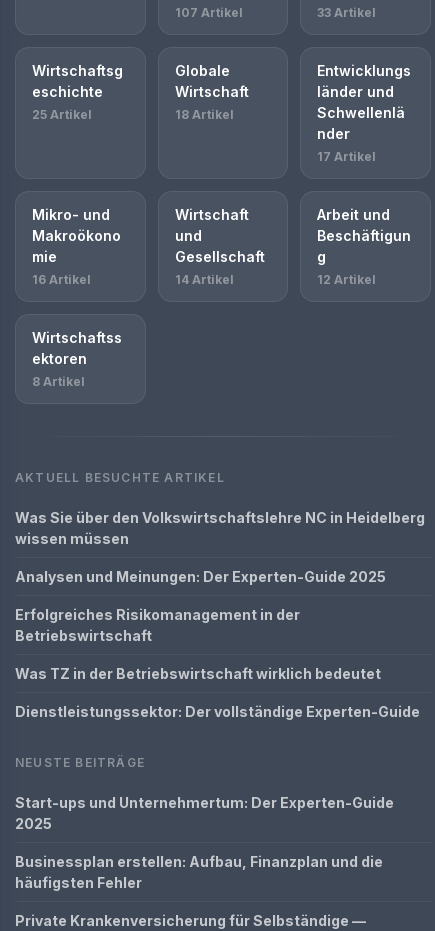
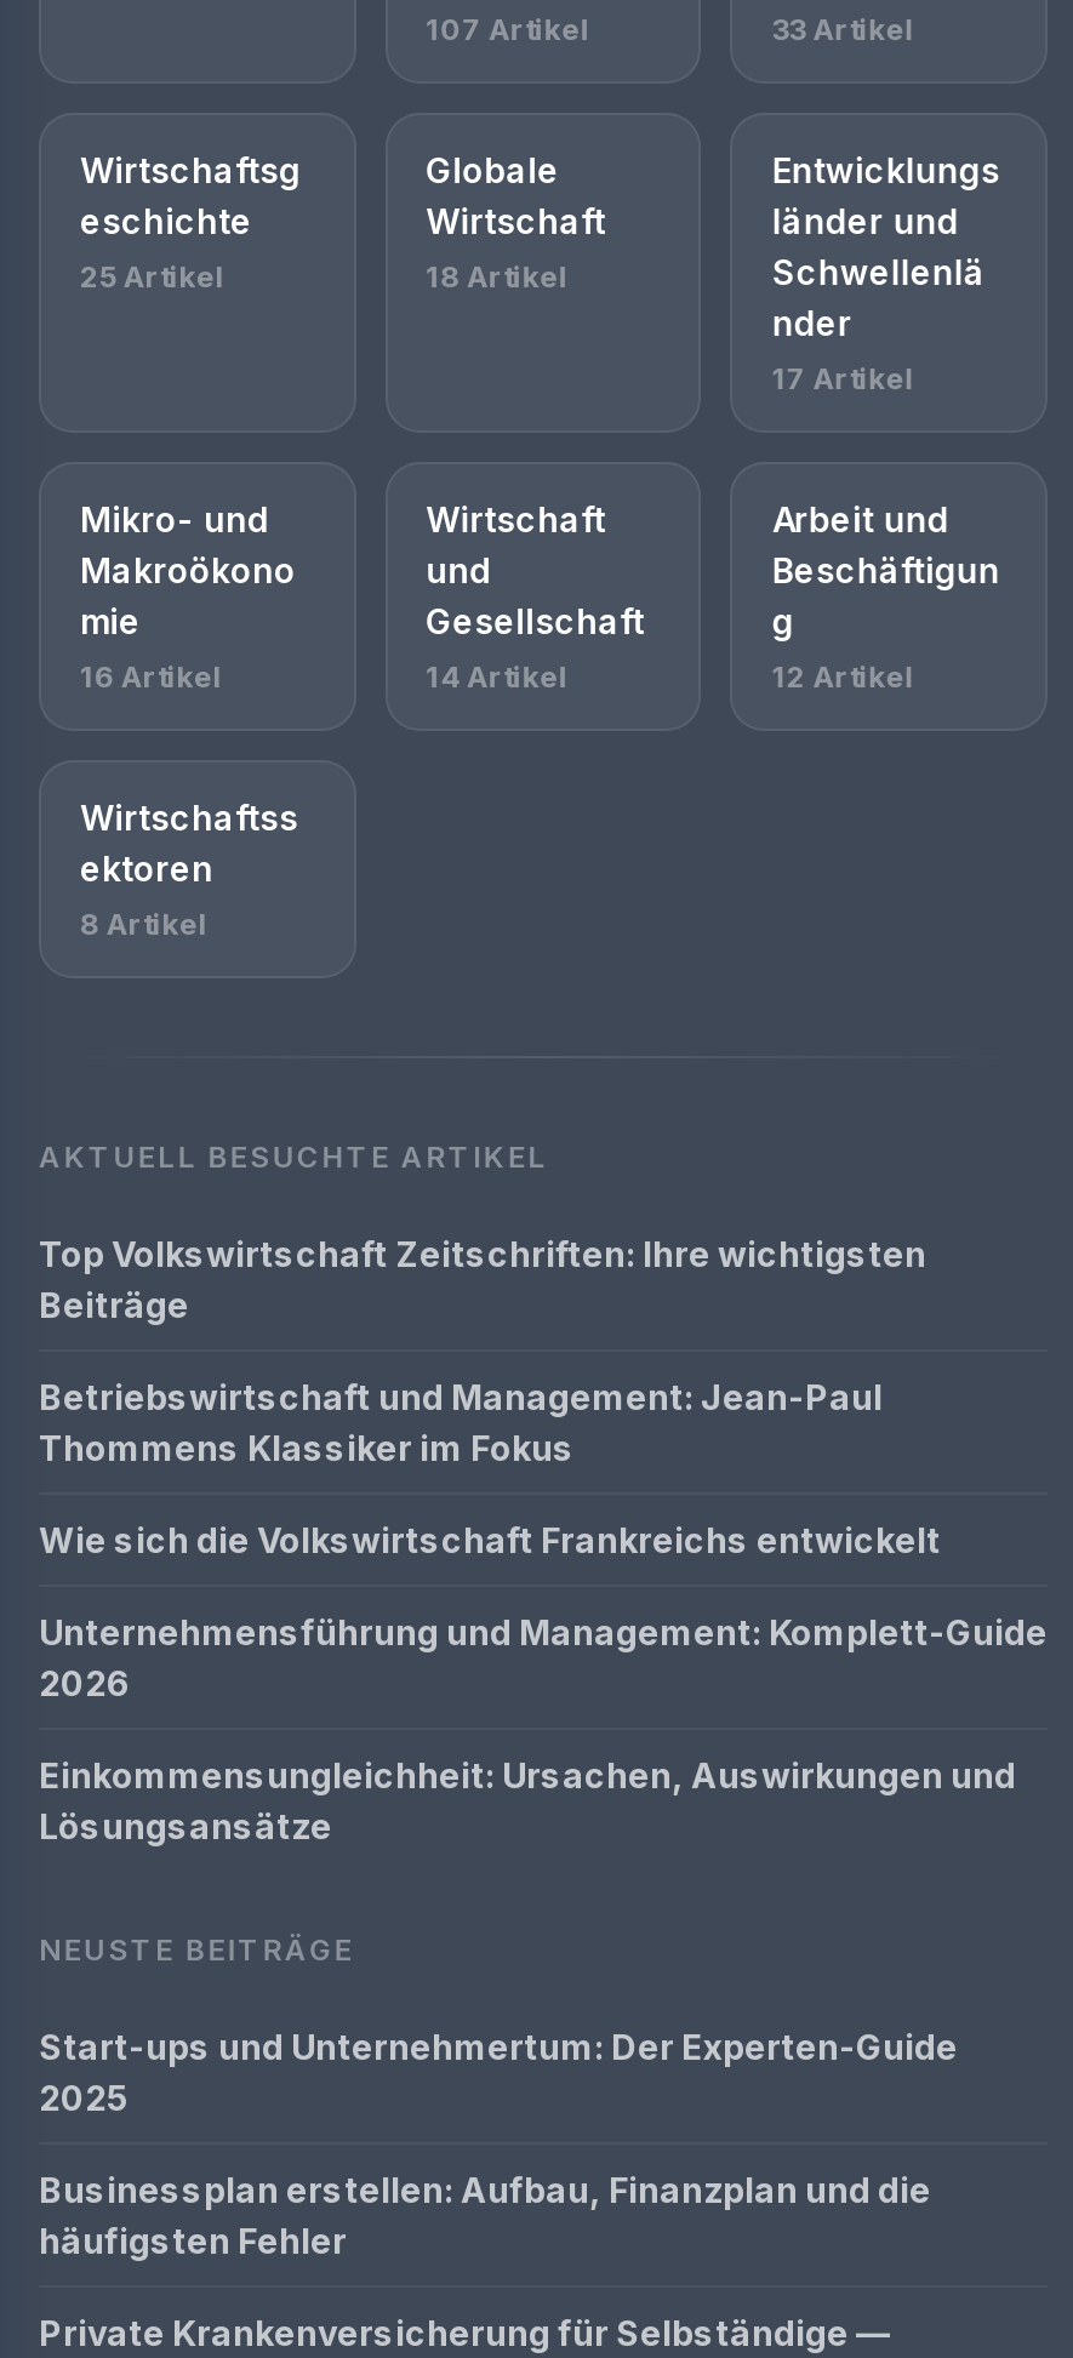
- Was Sie über den Volkswirtschaftslehre NC in Heidelberg
- wissen müssen
+ Top Volkswirtschaft Zeitschriften: Ihre wichtigsten
+ Beiträge

- Analysen und Meinungen: Der Experten-Guide 2025
+ Betriebswirtschaft und Management: Jean-Paul
+ Thommens Klassiker im Fokus

- Erfolgreiches Risikomanagement in der
- Betriebswirtschaft
+ Wie sich die Volkswirtschaft Frankreichs entwickelt

- Was TZ in der Betriebswirtschaft wirklich bedeutet
+ Unternehmensführung und Management: Komplett-Guide
+ 2026

- Dienstleistungssektor: Der vollständige Experten-Guide
+ Einkommensungleichheit: Ursachen, Auswirkungen und
+ Lösungsansätze
